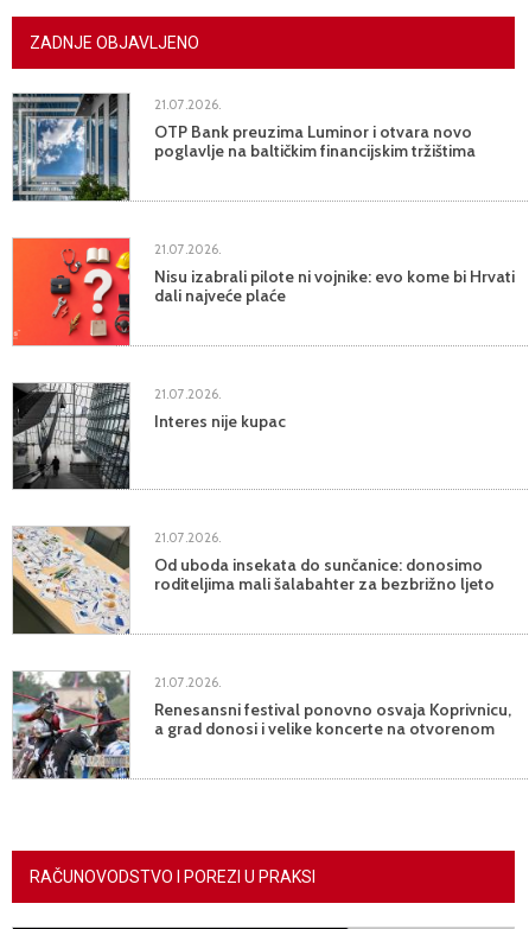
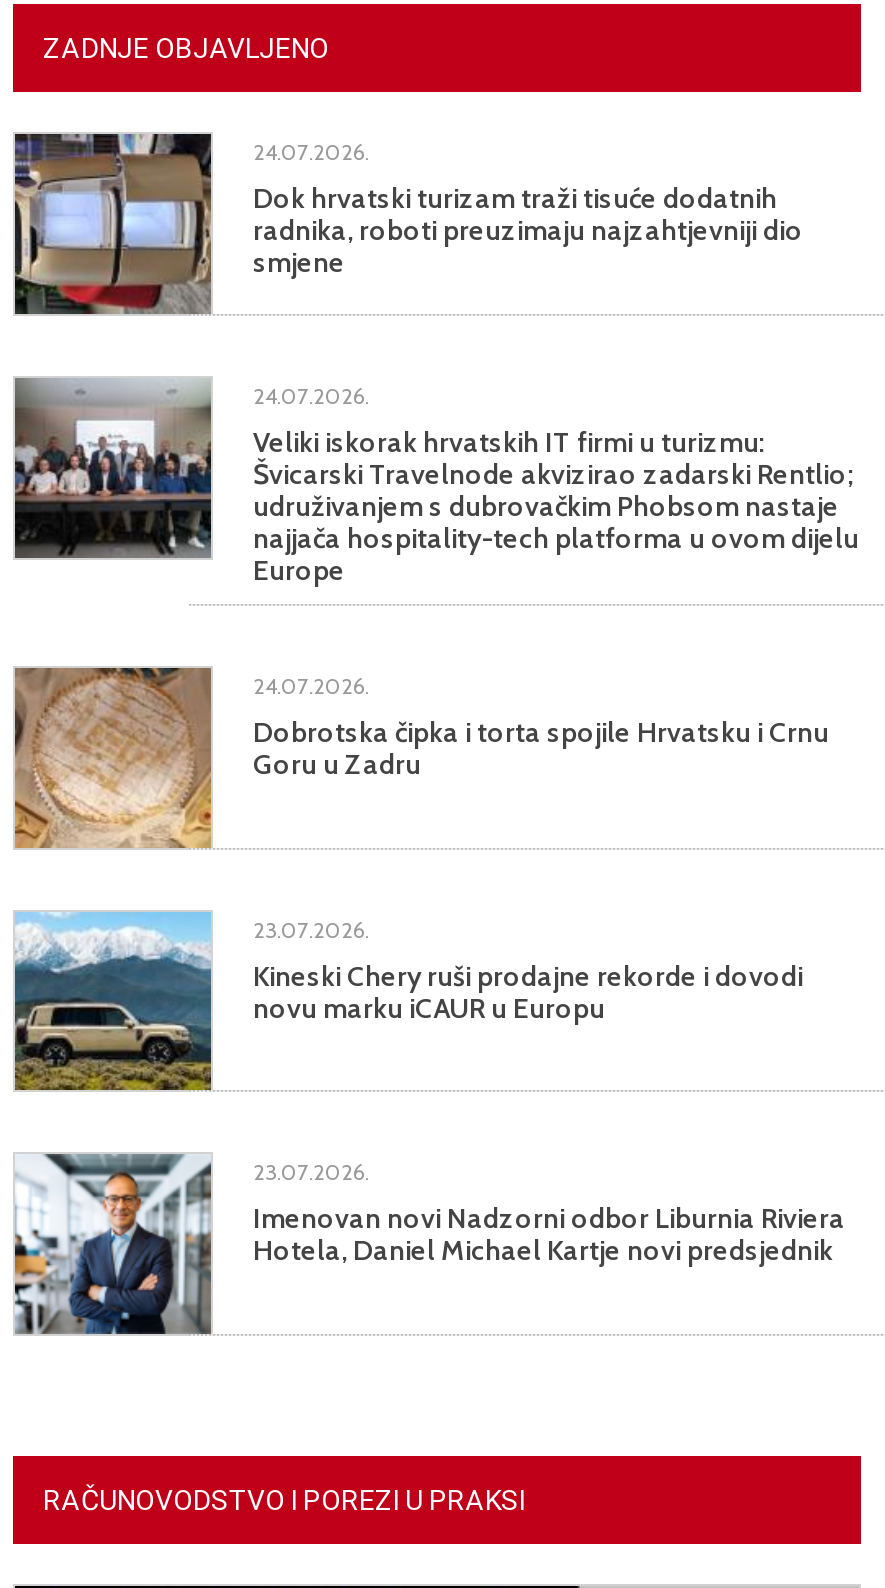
- [image]
- 21.07.2026.
- OTP Bank preuzima Luminor i otvara novo
- poglavlje na baltičkim financijskim tržištima
+ [image]
+ 24.07.2026.
+ Dok hrvatski turizam traži tisuće dodatnih
+ radnika, roboti preuzimaju najzahtjevniji dio
+ smjene

- [image]
- 21.07.2026.
- Nisu izabrali pilote ni vojnike: evo kome bi Hrvati
- dali najveće plaće
+ [image]
+ 24.07.2026.
+ Veliki iskorak hrvatskih IT firmi u turizmu:
+ Švicarski Travelnode akvizirao zadarski Rentlio;
+ udruživanjem s dubrovačkim Phobsom nastaje
+ najjača hospitality-tech platforma u ovom dijelu
+ Europe

- [image]
- 21.07.2026.
- Interes nije kupac
+ [image]
+ 24.07.2026.
+ Dobrotska čipka i torta spojile Hrvatsku i Crnu
+ Goru u Zadru

- [image]
- 21.07.2026.
- Od uboda insekata do sunčanice: donosimo
- roditeljima mali šalabahter za bezbrižno ljeto
+ [image]
+ 23.07.2026.
+ Kineski Chery ruši prodajne rekorde i dovodi
+ novu marku iCAUR u Europu

- [image]
- 21.07.2026.
- Renesansni festival ponovno osvaja Koprivnicu,
- a grad donosi i velike koncerte na otvorenom
+ [image]
+ 23.07.2026.
+ Imenovan novi Nadzorni odbor Liburnia Riviera
+ Hotela, Daniel Michael Kartje novi predsjednik
